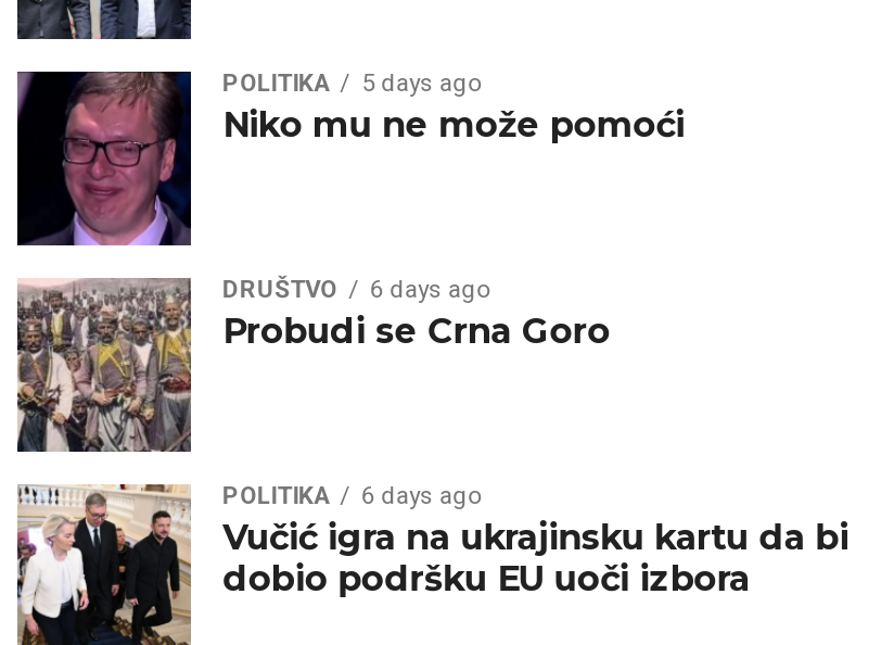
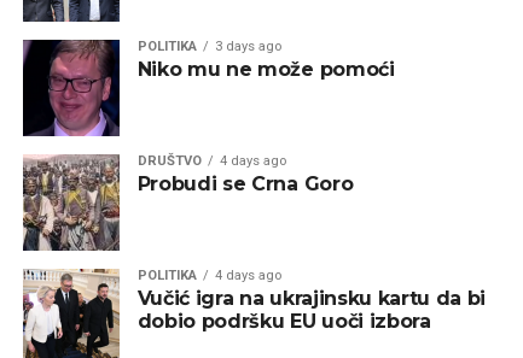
- POLITIKA 5 days ago
+ POLITIKA 3 days ago

- DRUŠTVO 6 days ago
+ DRUŠTVO 4 days ago

- POLITIKA 6 days ago
+ POLITIKA 4 days ago
